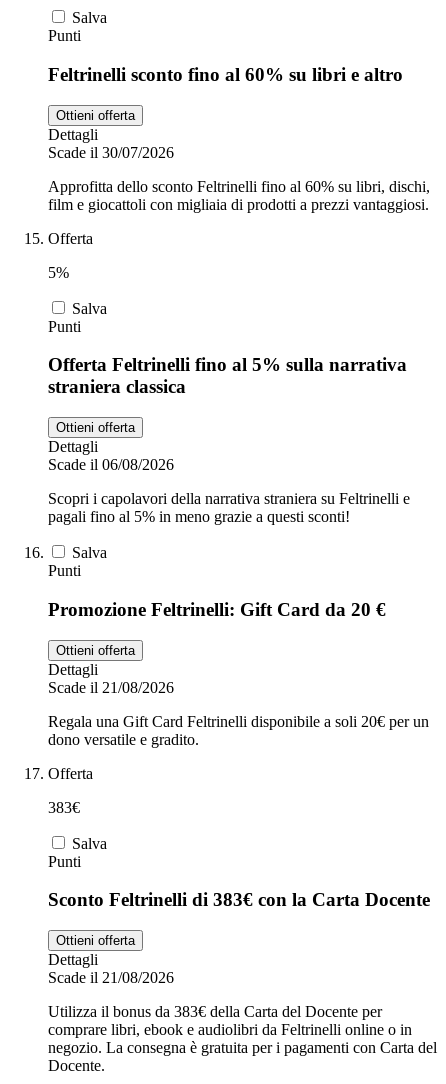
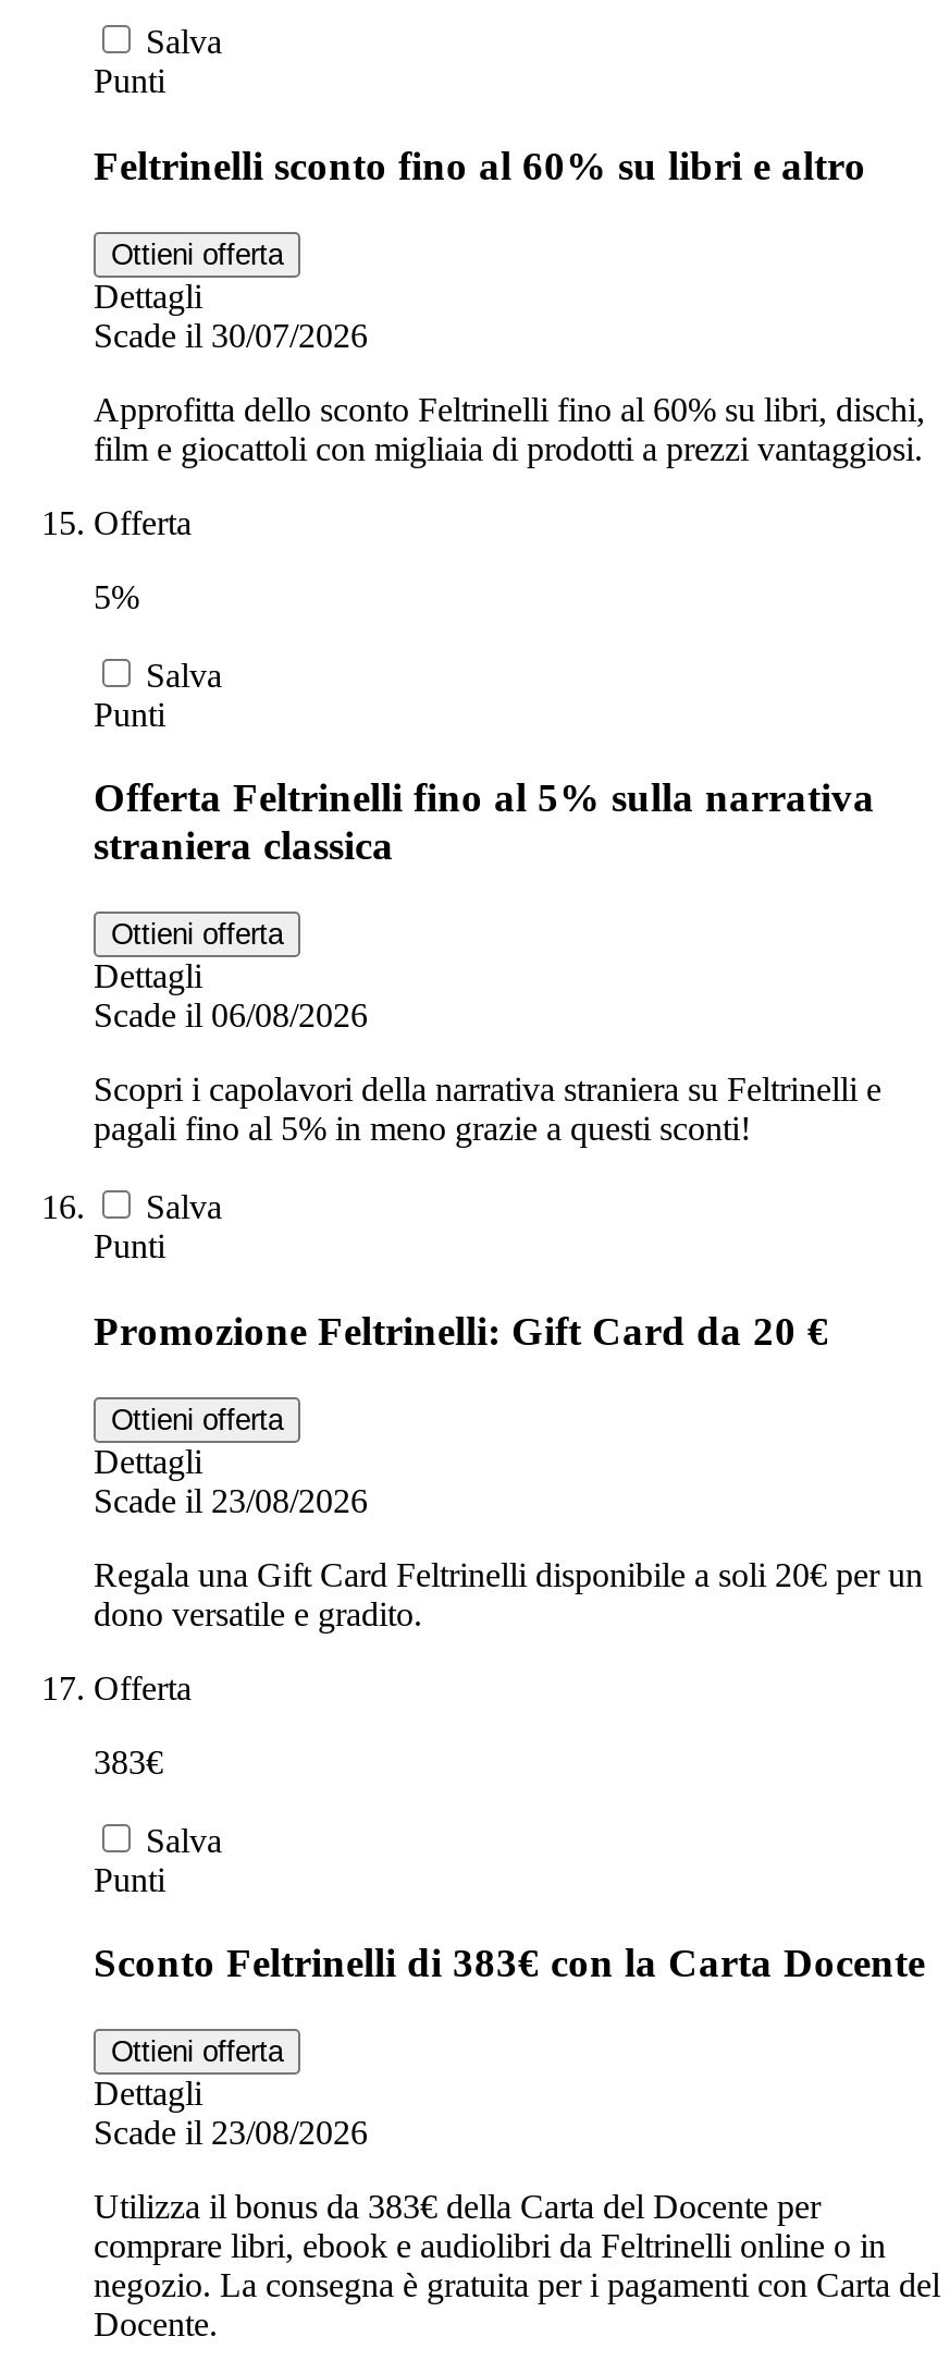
- Scade il 21/08/2026
+ Scade il 23/08/2026

- Scade il 21/08/2026
+ Scade il 23/08/2026
